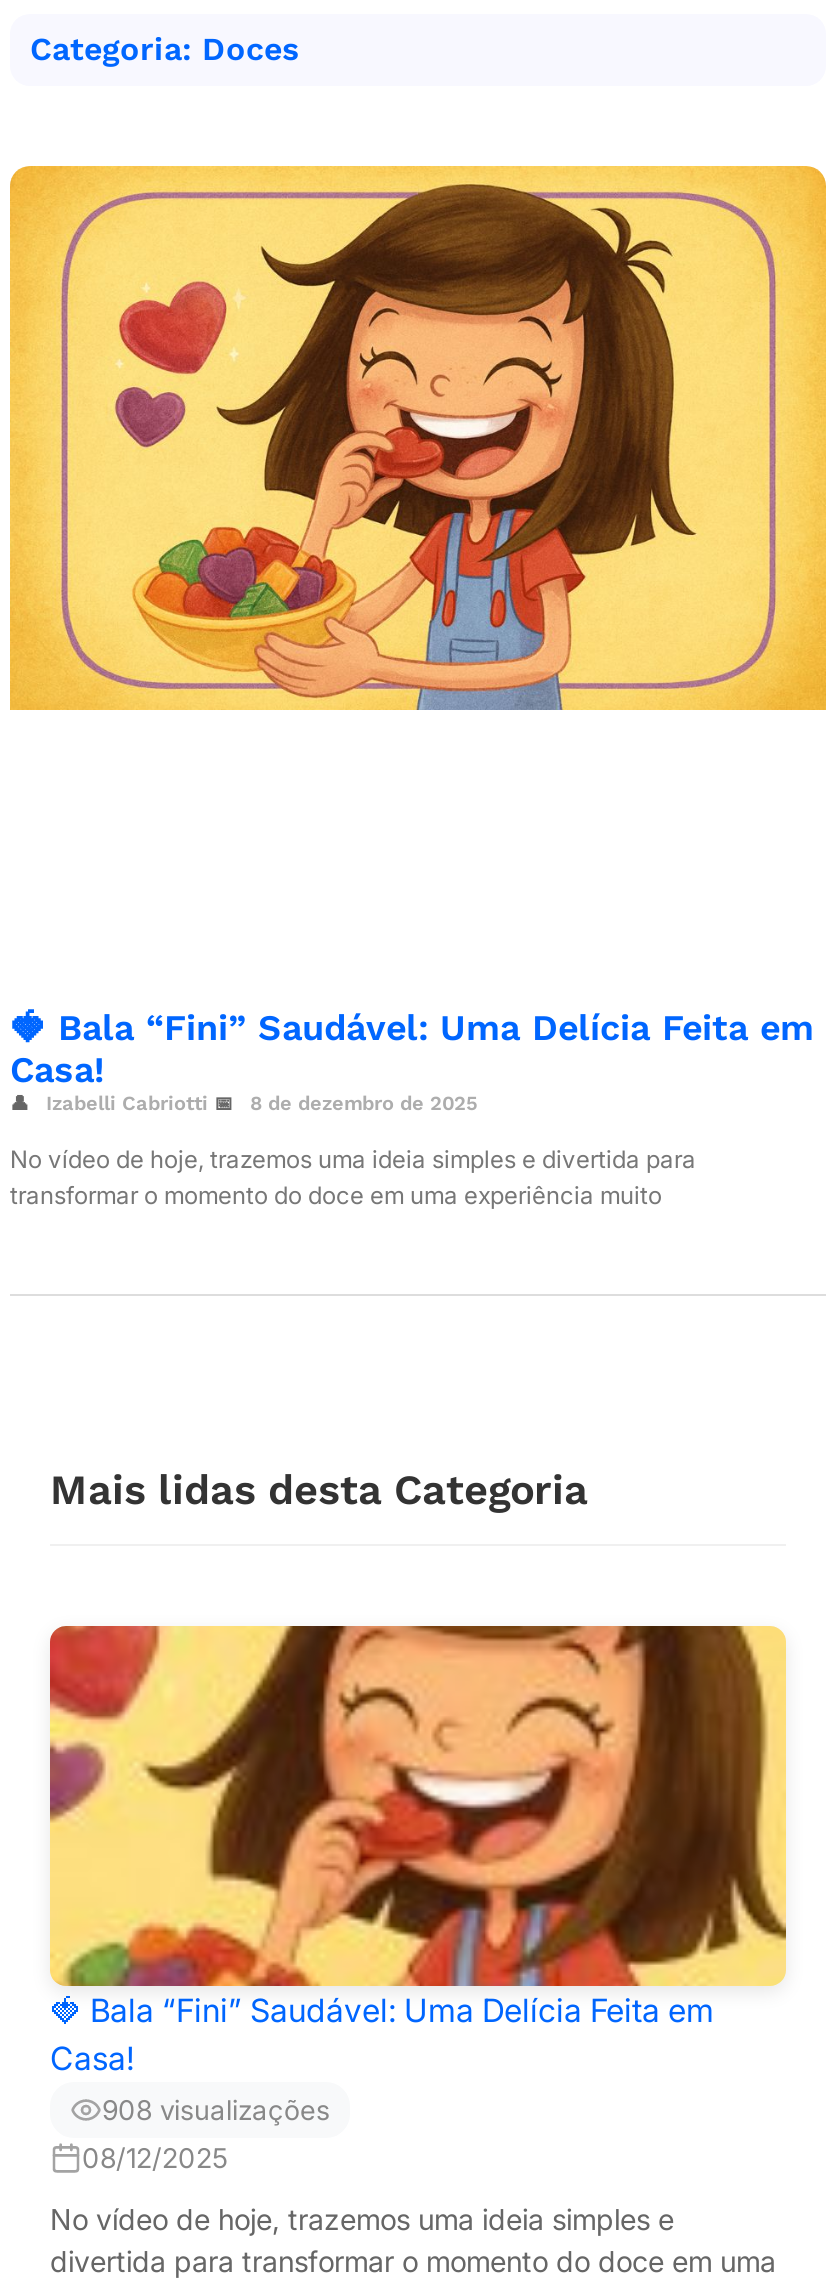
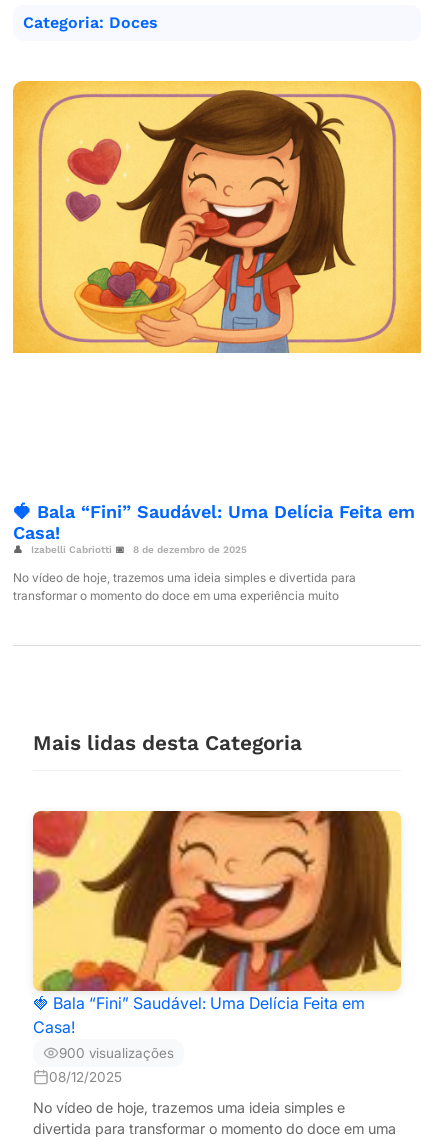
- 908 visualizações
+ 900 visualizações
